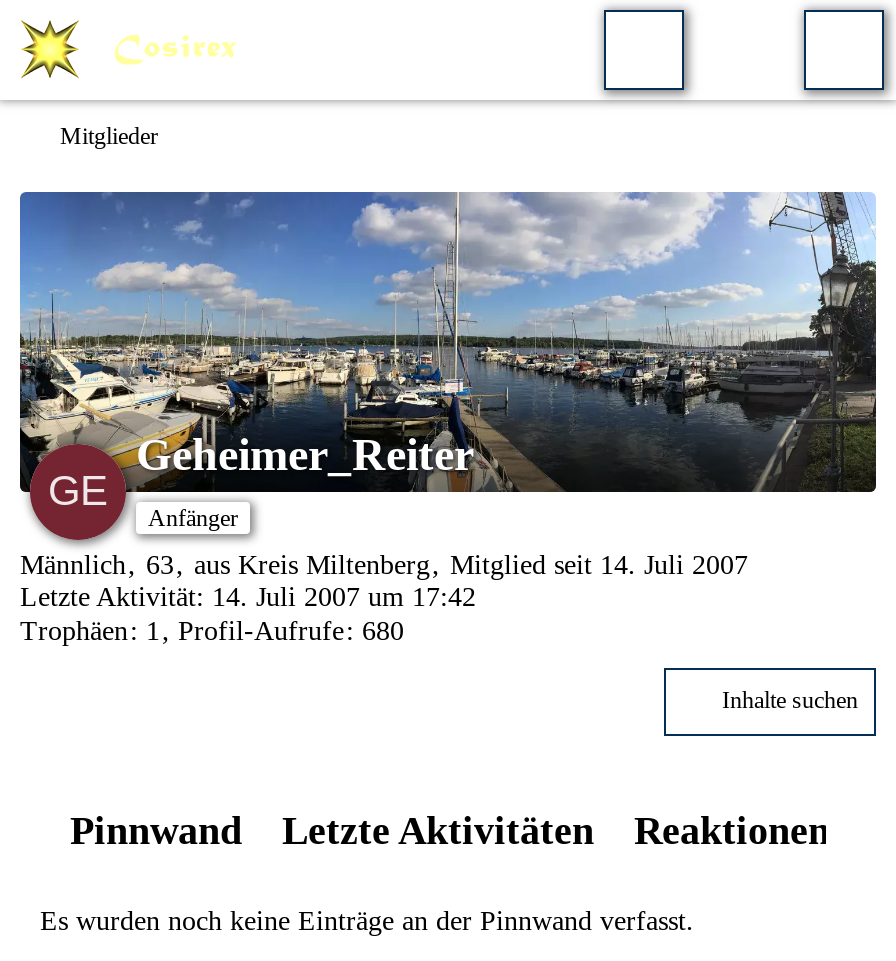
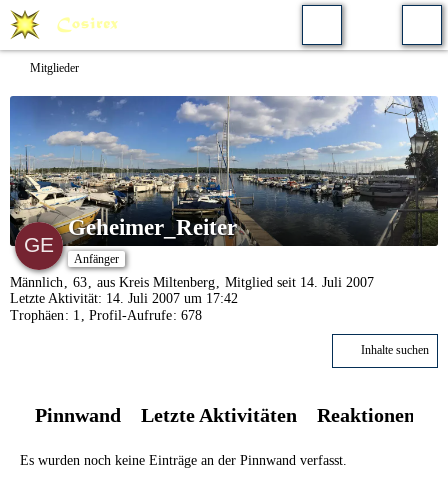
- Trophäen 1 Profil-Aufrufe 680
+ Trophäen 1 Profil-Aufrufe 678
